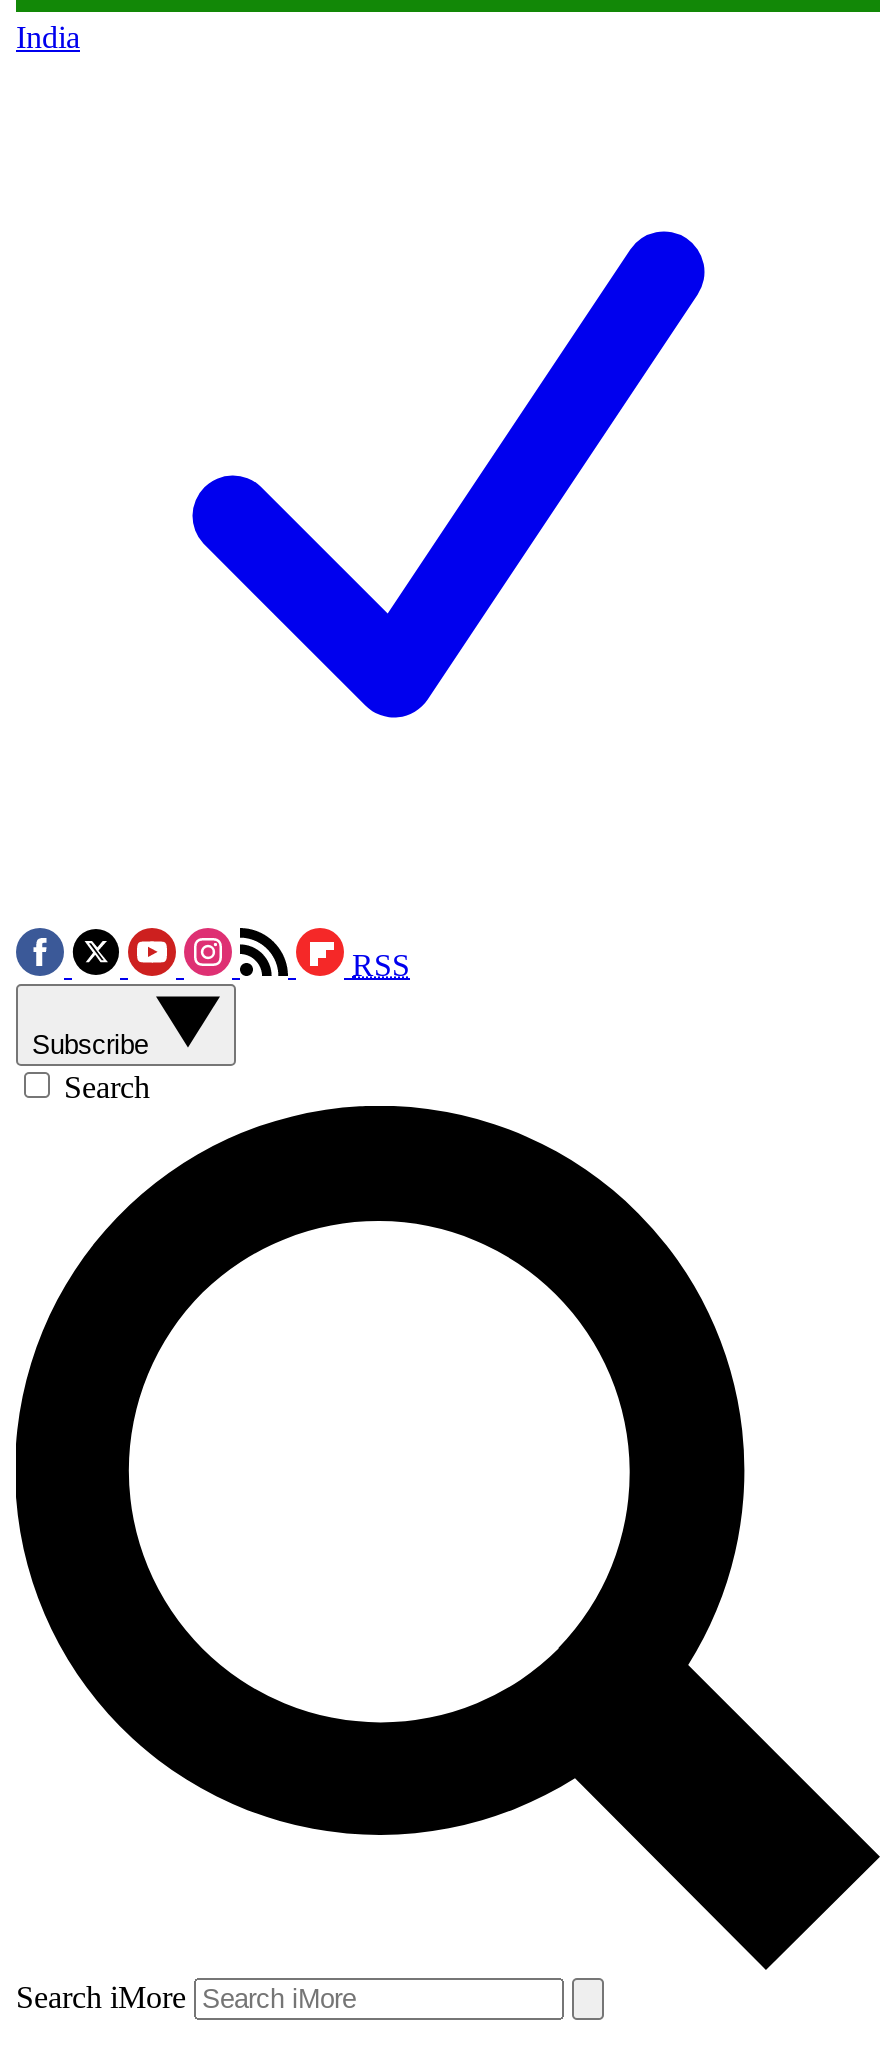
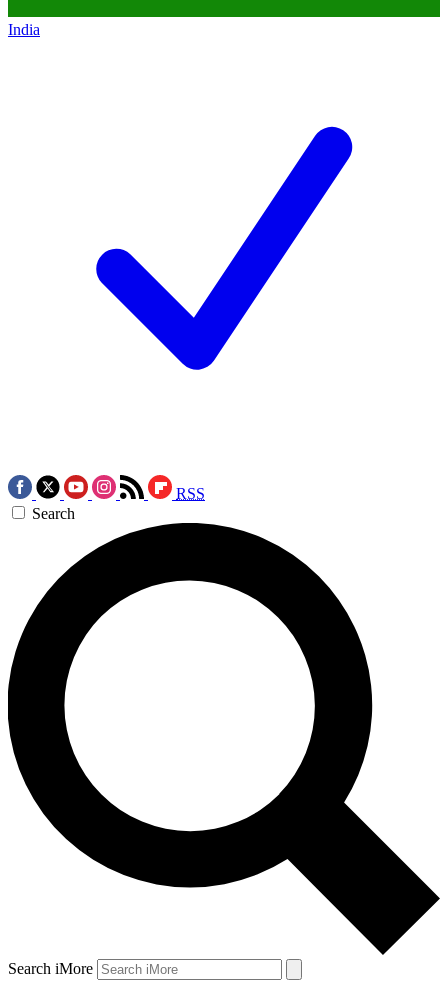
- Subscribe
